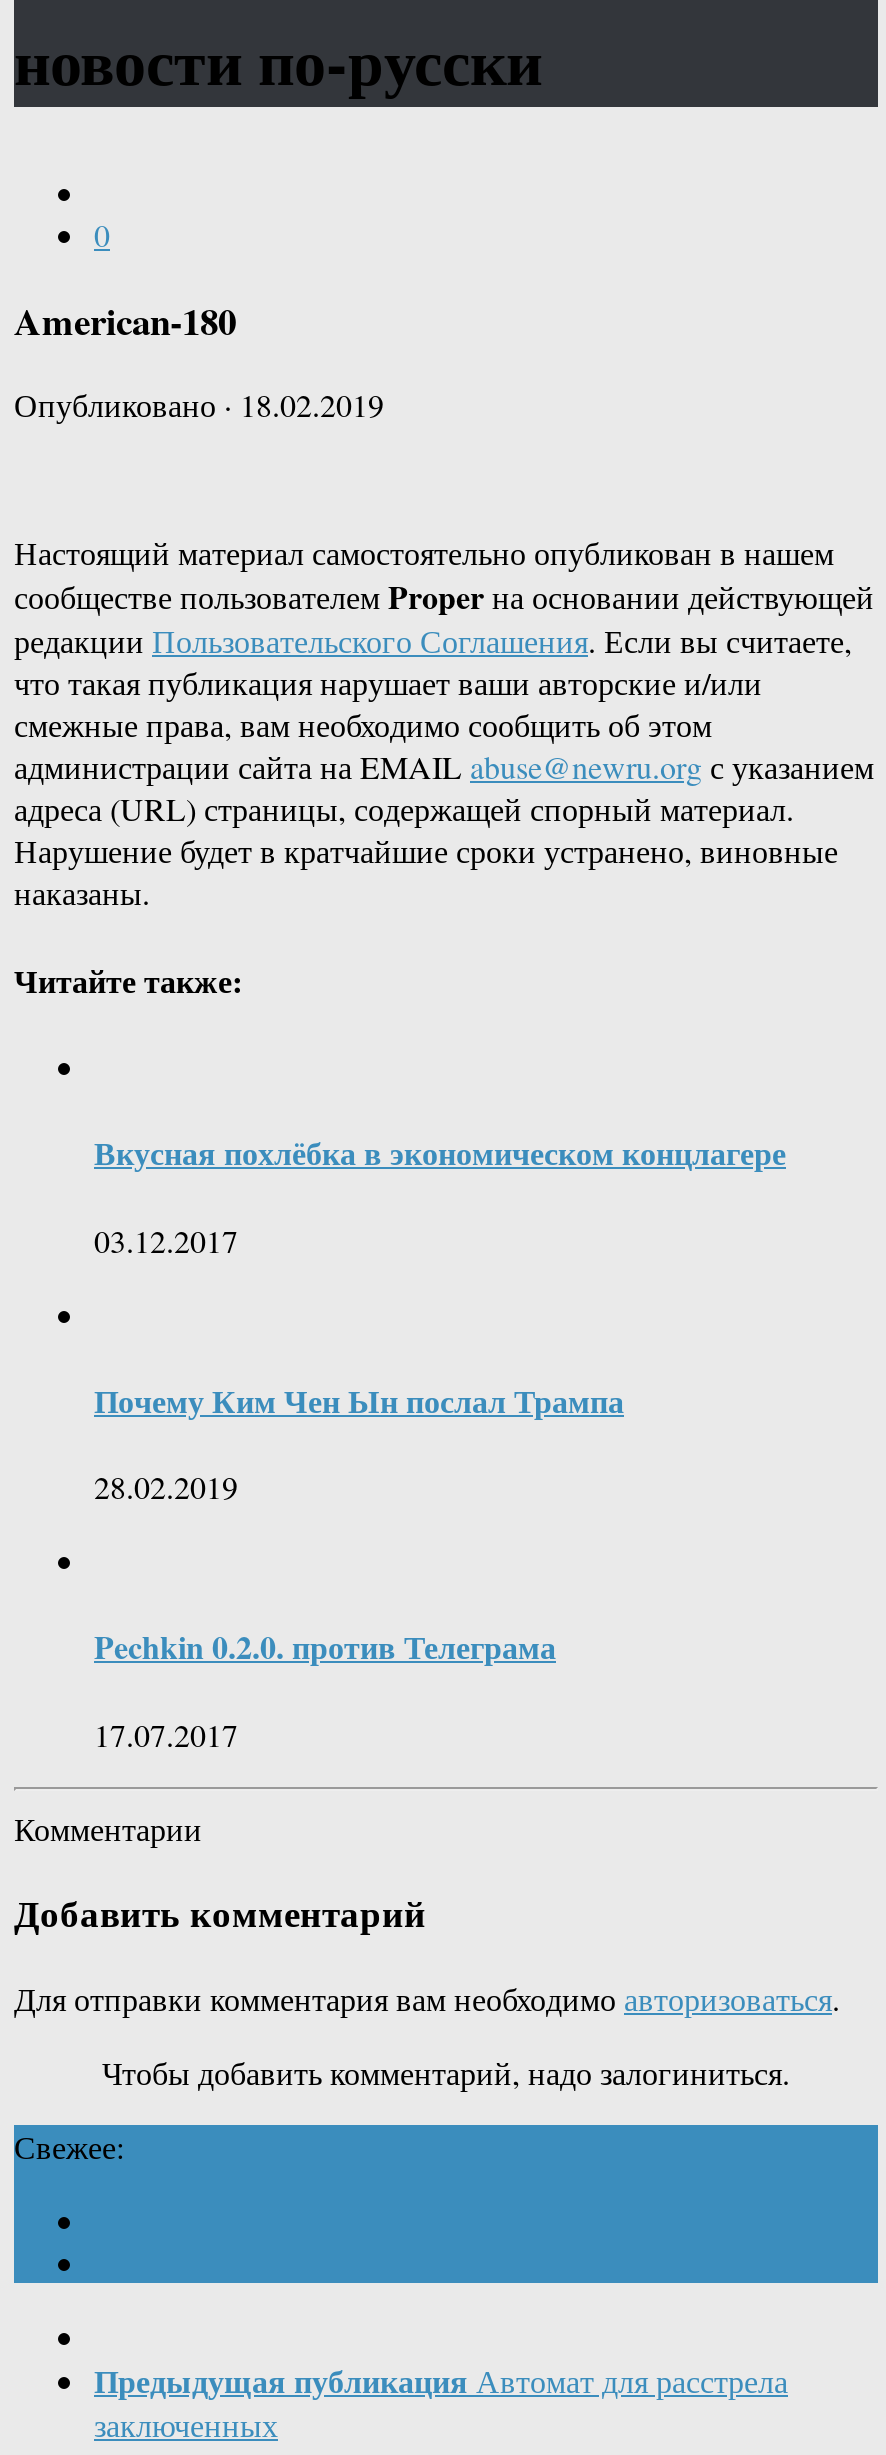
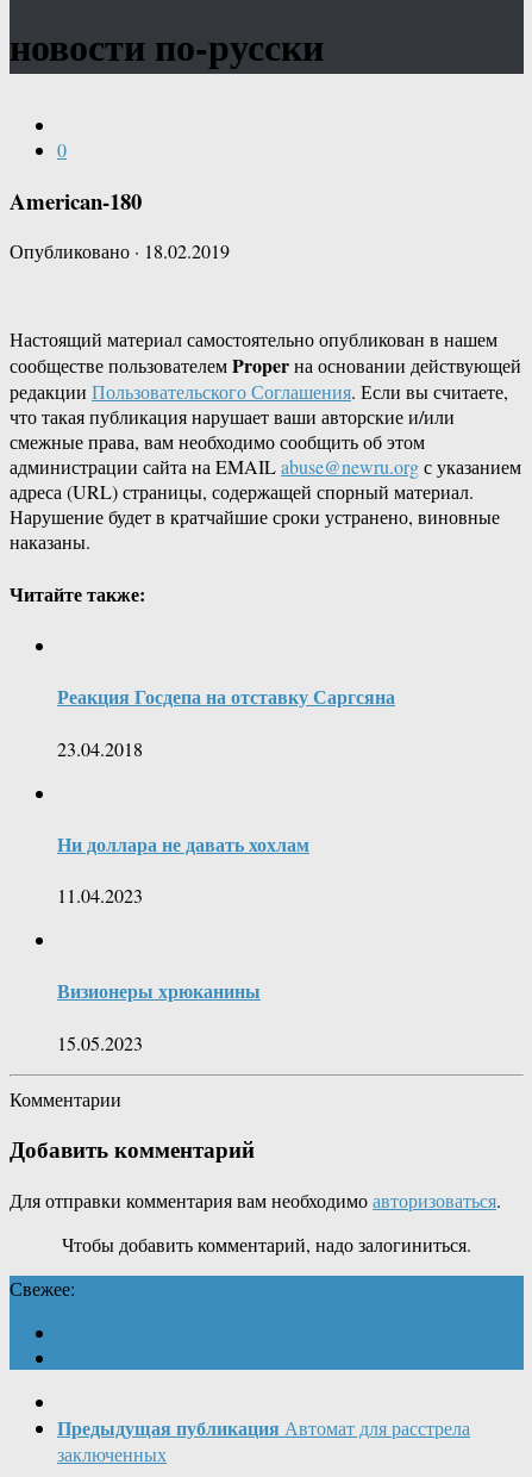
- Вкусная похлёбка в экономическом концлагере
+ Реакция Госдепа на отставку Саргсяна

- 03.12.2017
+ 23.04.2018

- Почему Ким Чен Ын послал Трампа
+ Ни доллара не давать хохлам

- 28.02.2019
+ 11.04.2023

- Pechkin 0.2.0. против Телеграма
+ Визионеры хрюканины

- 17.07.2017
+ 15.05.2023
